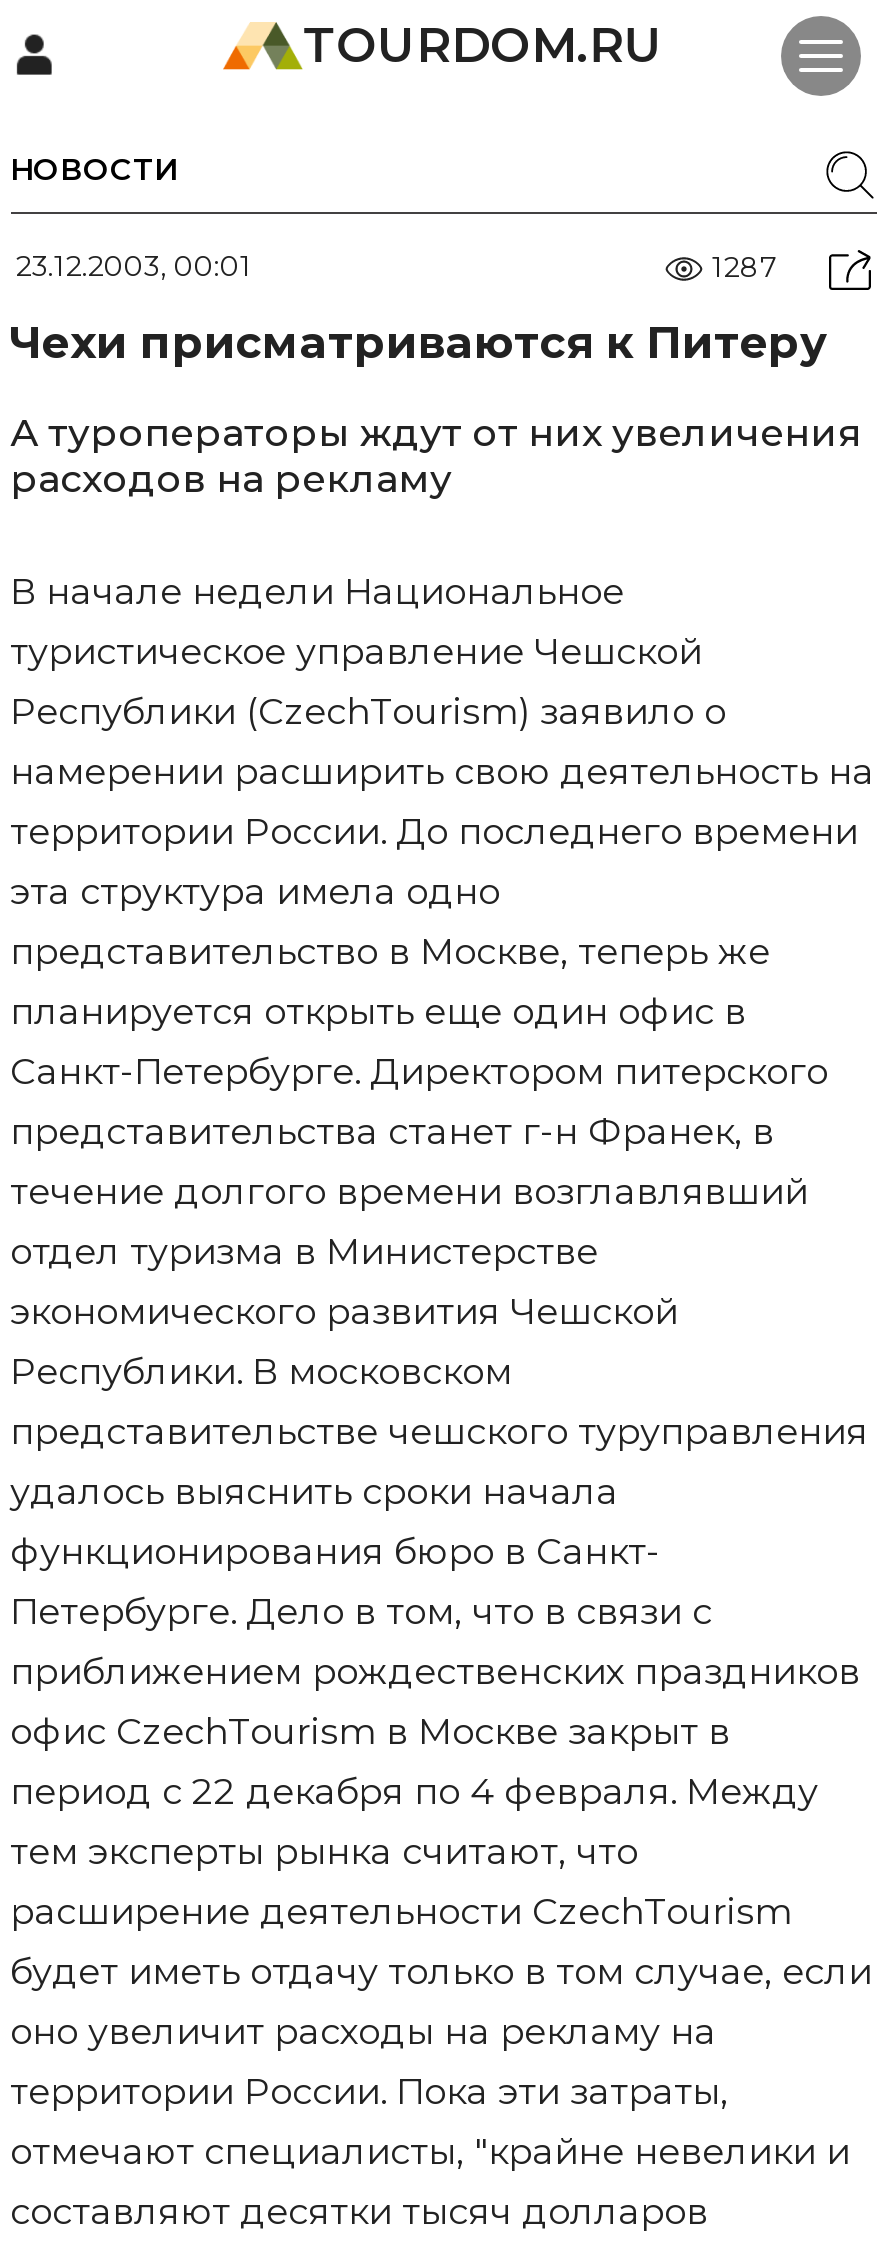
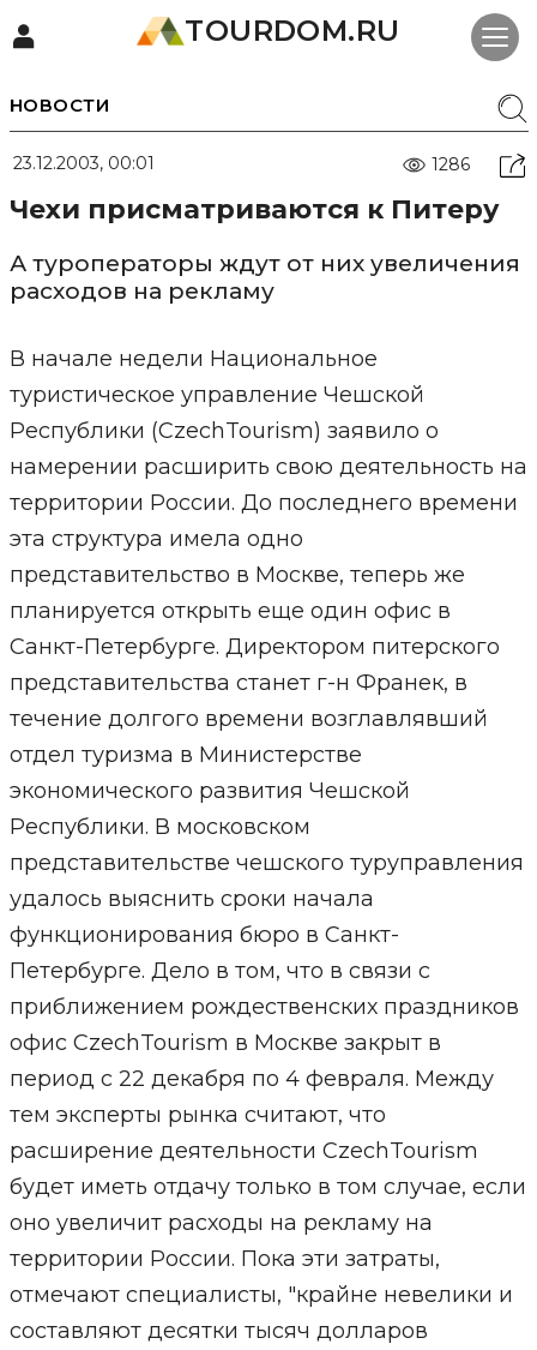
- 1287
+ 1286
